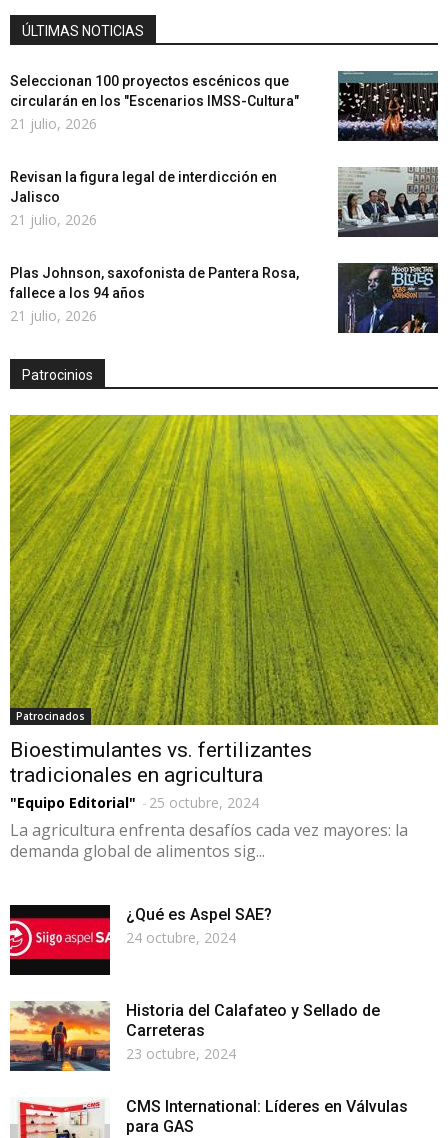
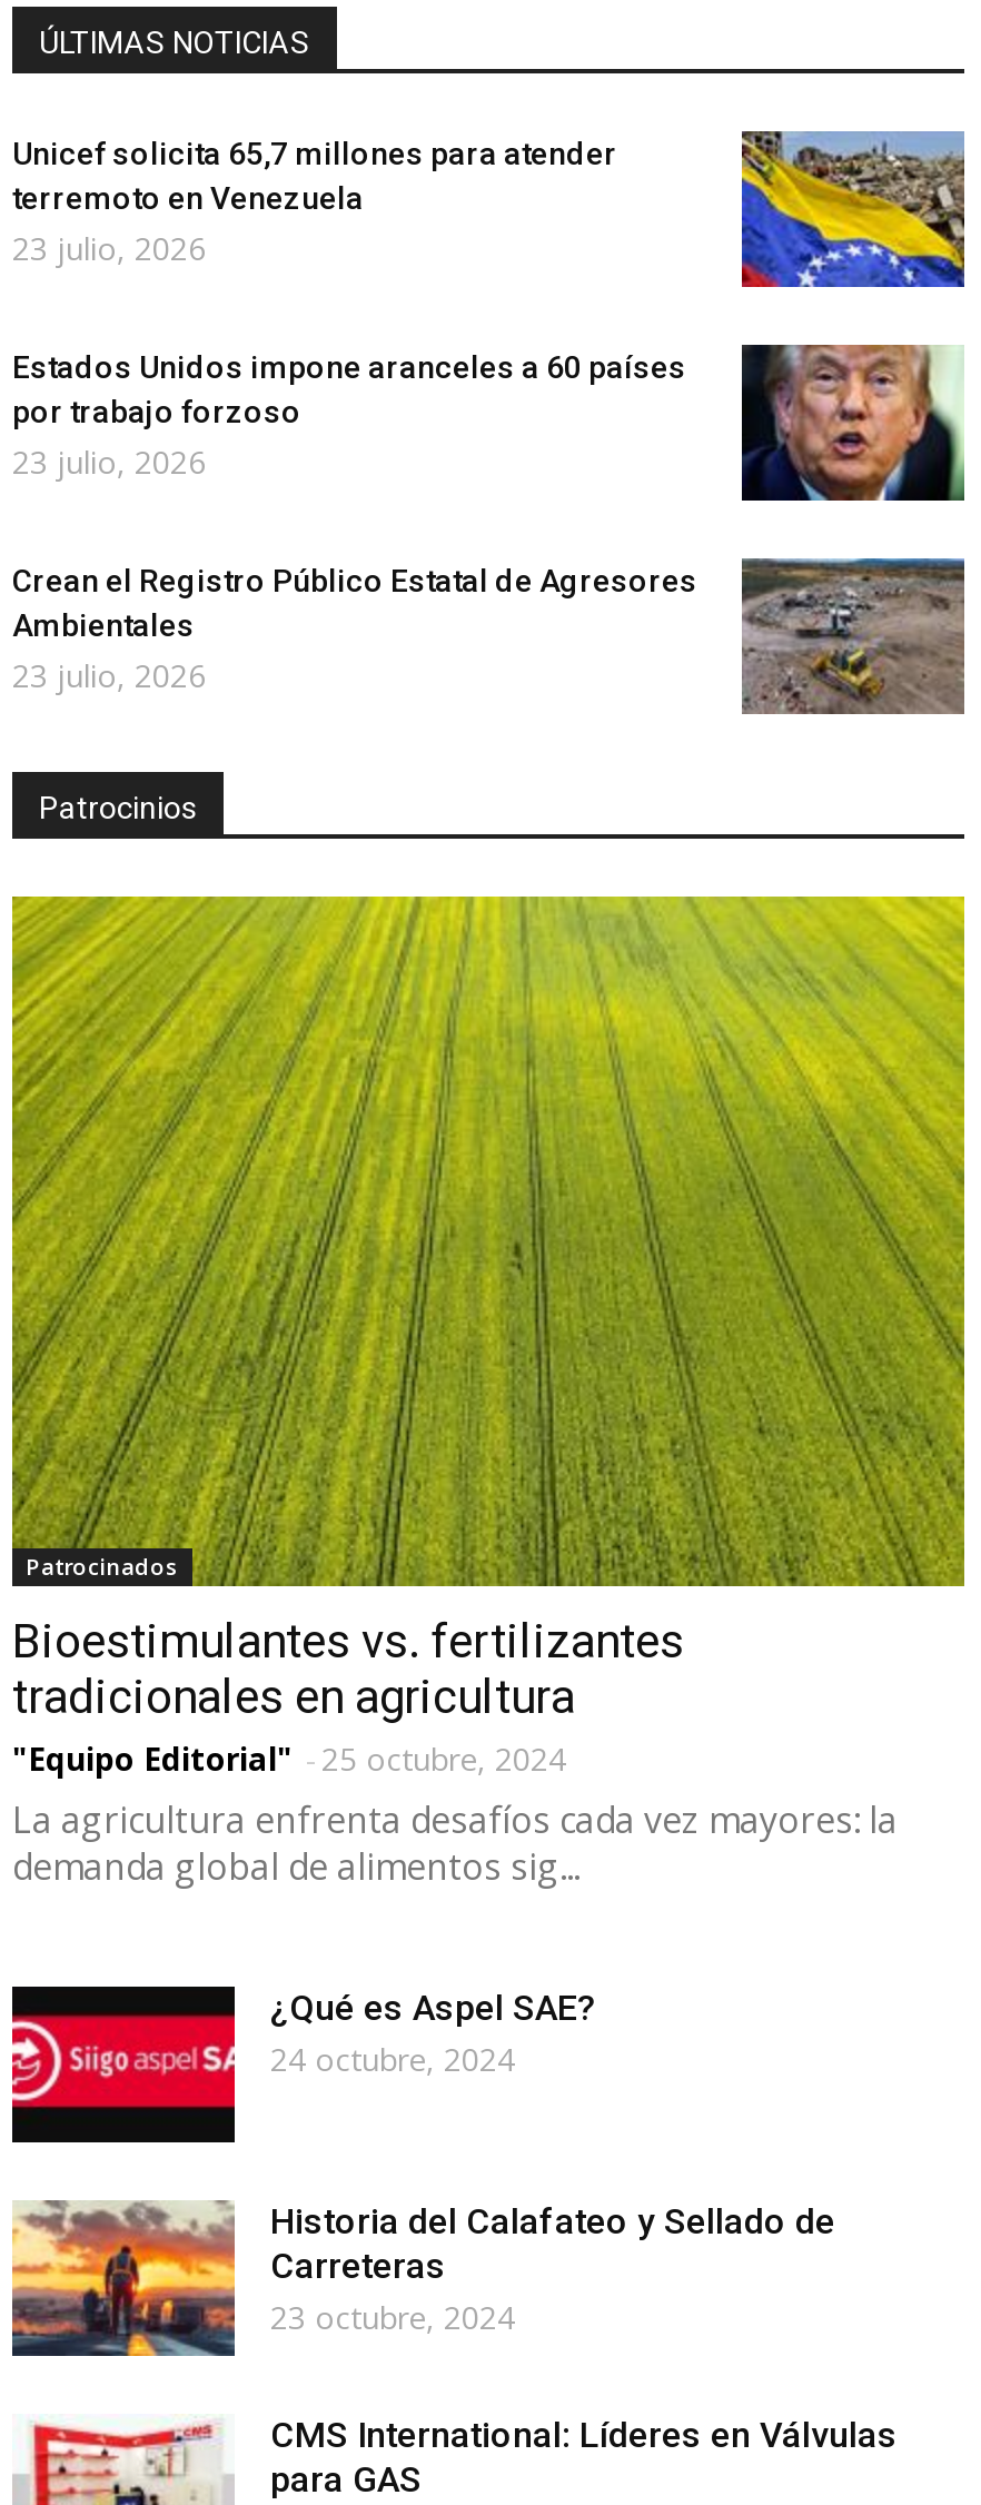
- Seleccionan 100 proyectos escénicos que
- circularán en los "Escenarios IMSS-Cultura"
- 21 julio, 2026
+ Unicef solicita 65,7 millones para atender
+ terremoto en Venezuela
+ 23 julio, 2026

- [image]
+ [image]

- Revisan la figura legal de interdicción en
- Jalisco
- 21 julio, 2026
+ Estados Unidos impone aranceles a 60 países
+ por trabajo forzoso
+ 23 julio, 2026

- [image]
+ [image]

- [image]
- Plas Johnson, saxofonista de Pantera Rosa,
- fallece a los 94 años
- 21 julio, 2026
+ [image]
+ Crean el Registro Público Estatal de Agresores
+ Ambientales
+ 23 julio, 2026
